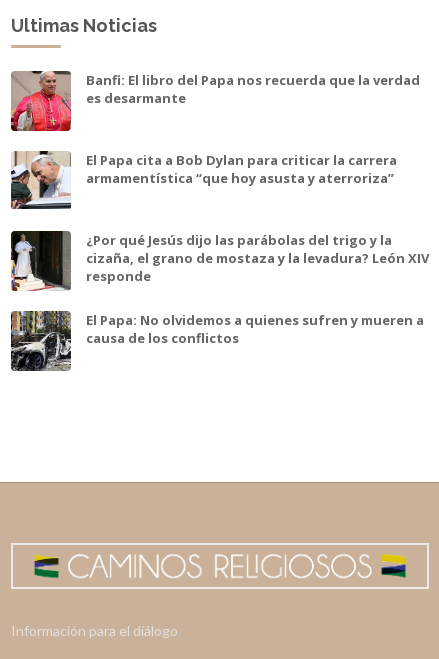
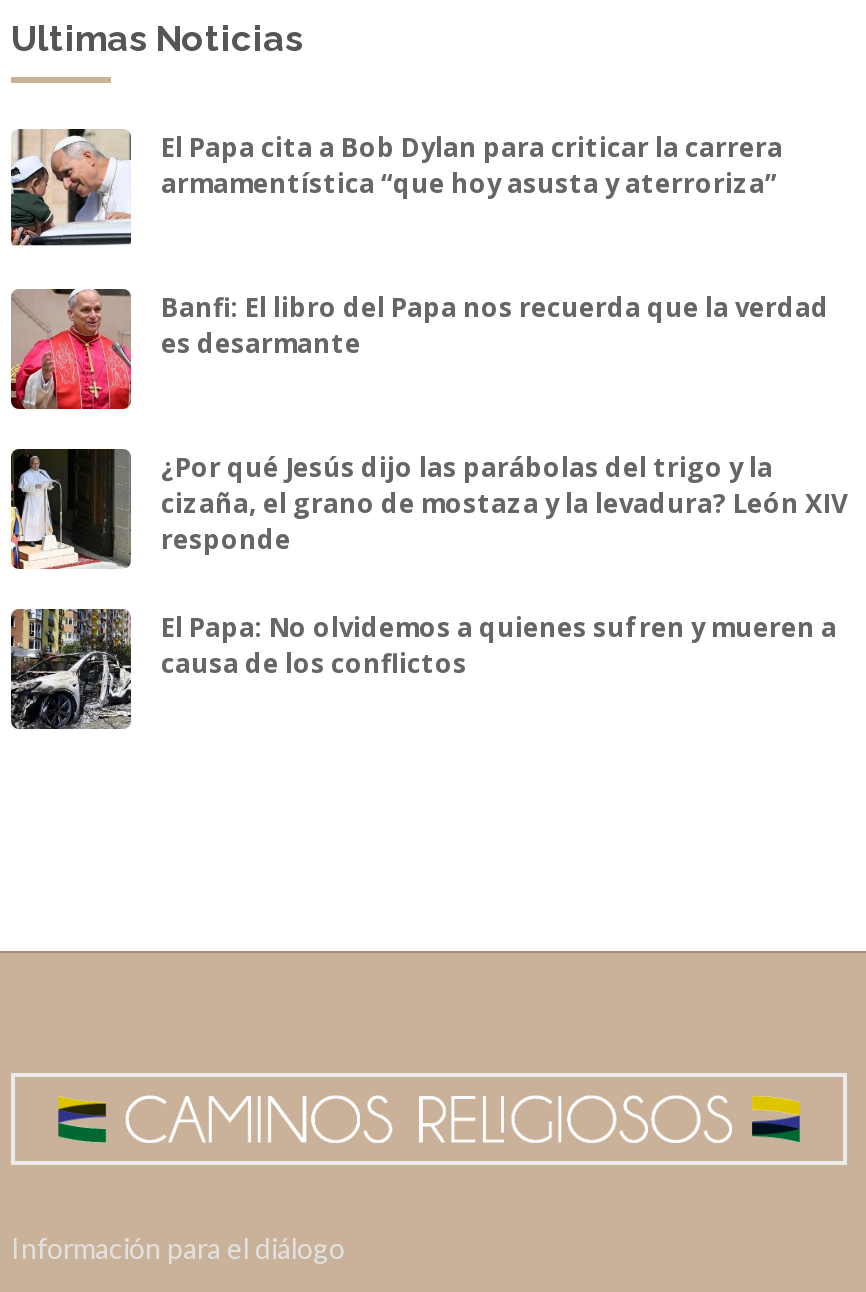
moved down: [image] | Banfi: El libro del Papa nos recuerda que la verdad | es desarmante

moved up: [image] | El Papa cita a Bob Dylan para criticar la carrera | armamentística “que hoy asusta y aterroriza”
